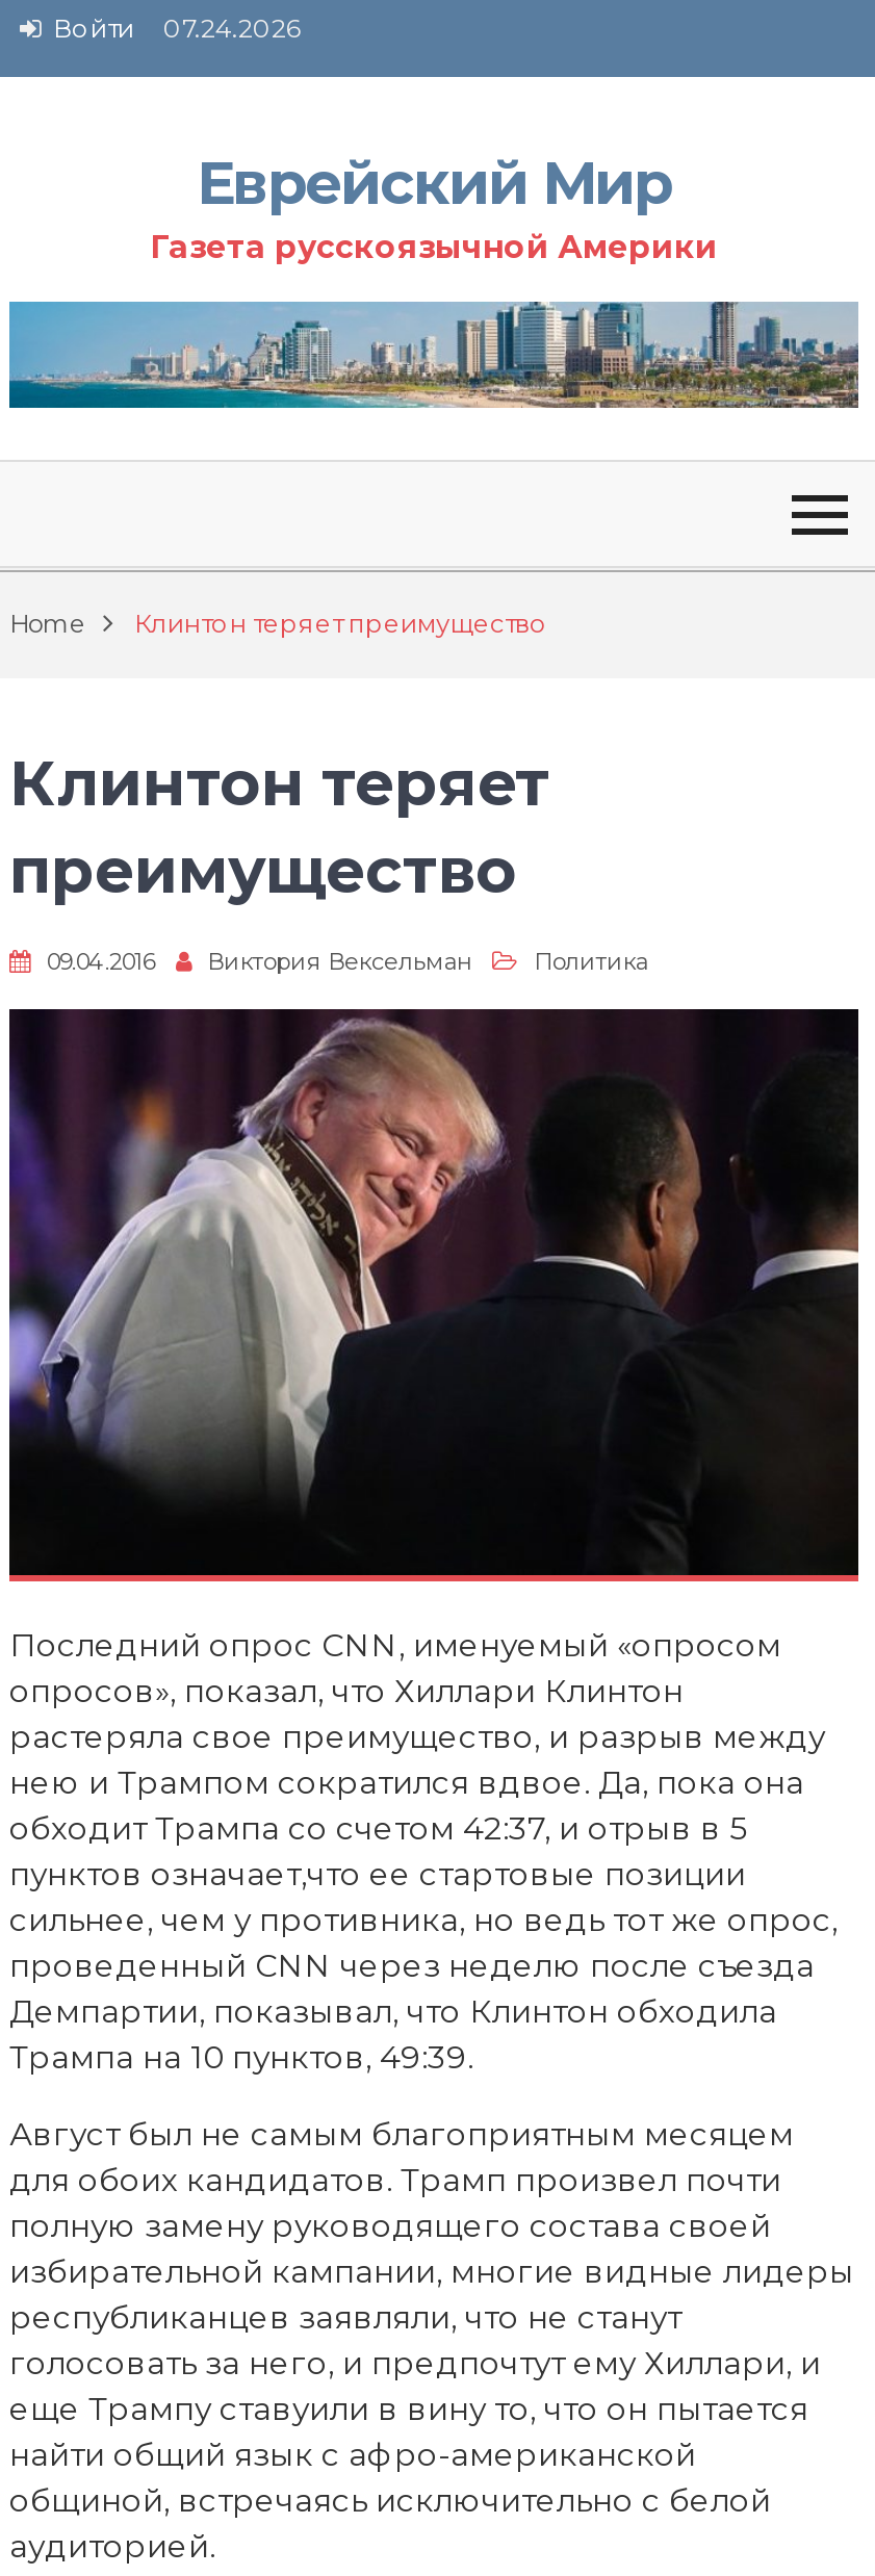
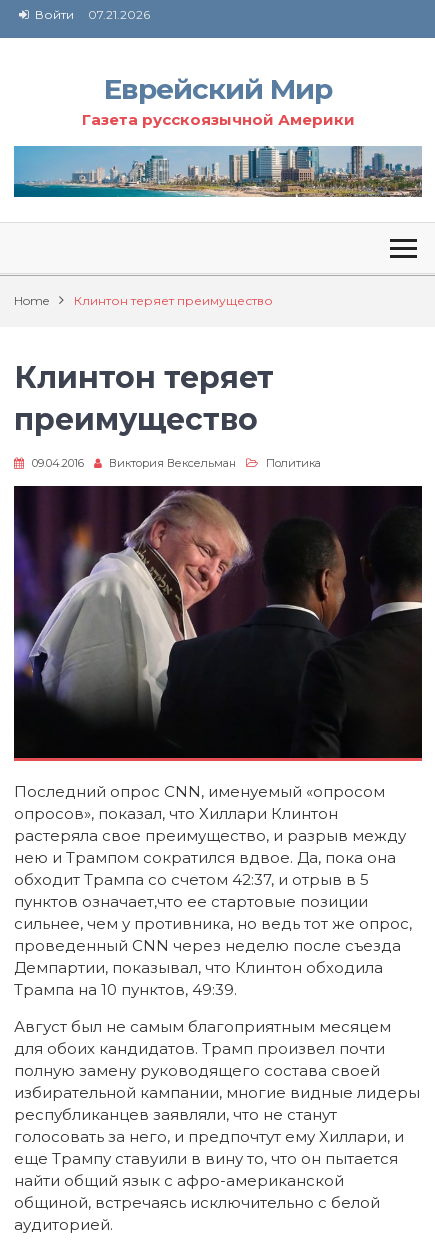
- Войти 07.24.2026
+ Войти 07.21.2026
